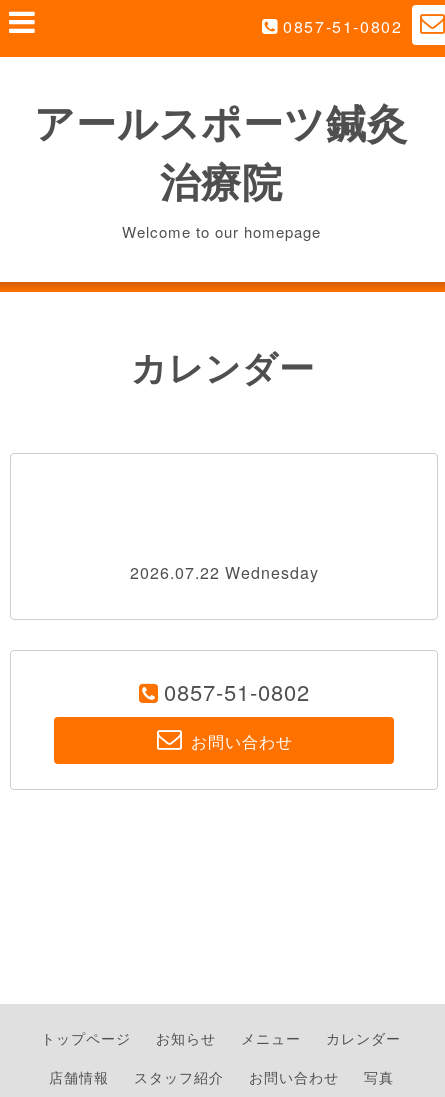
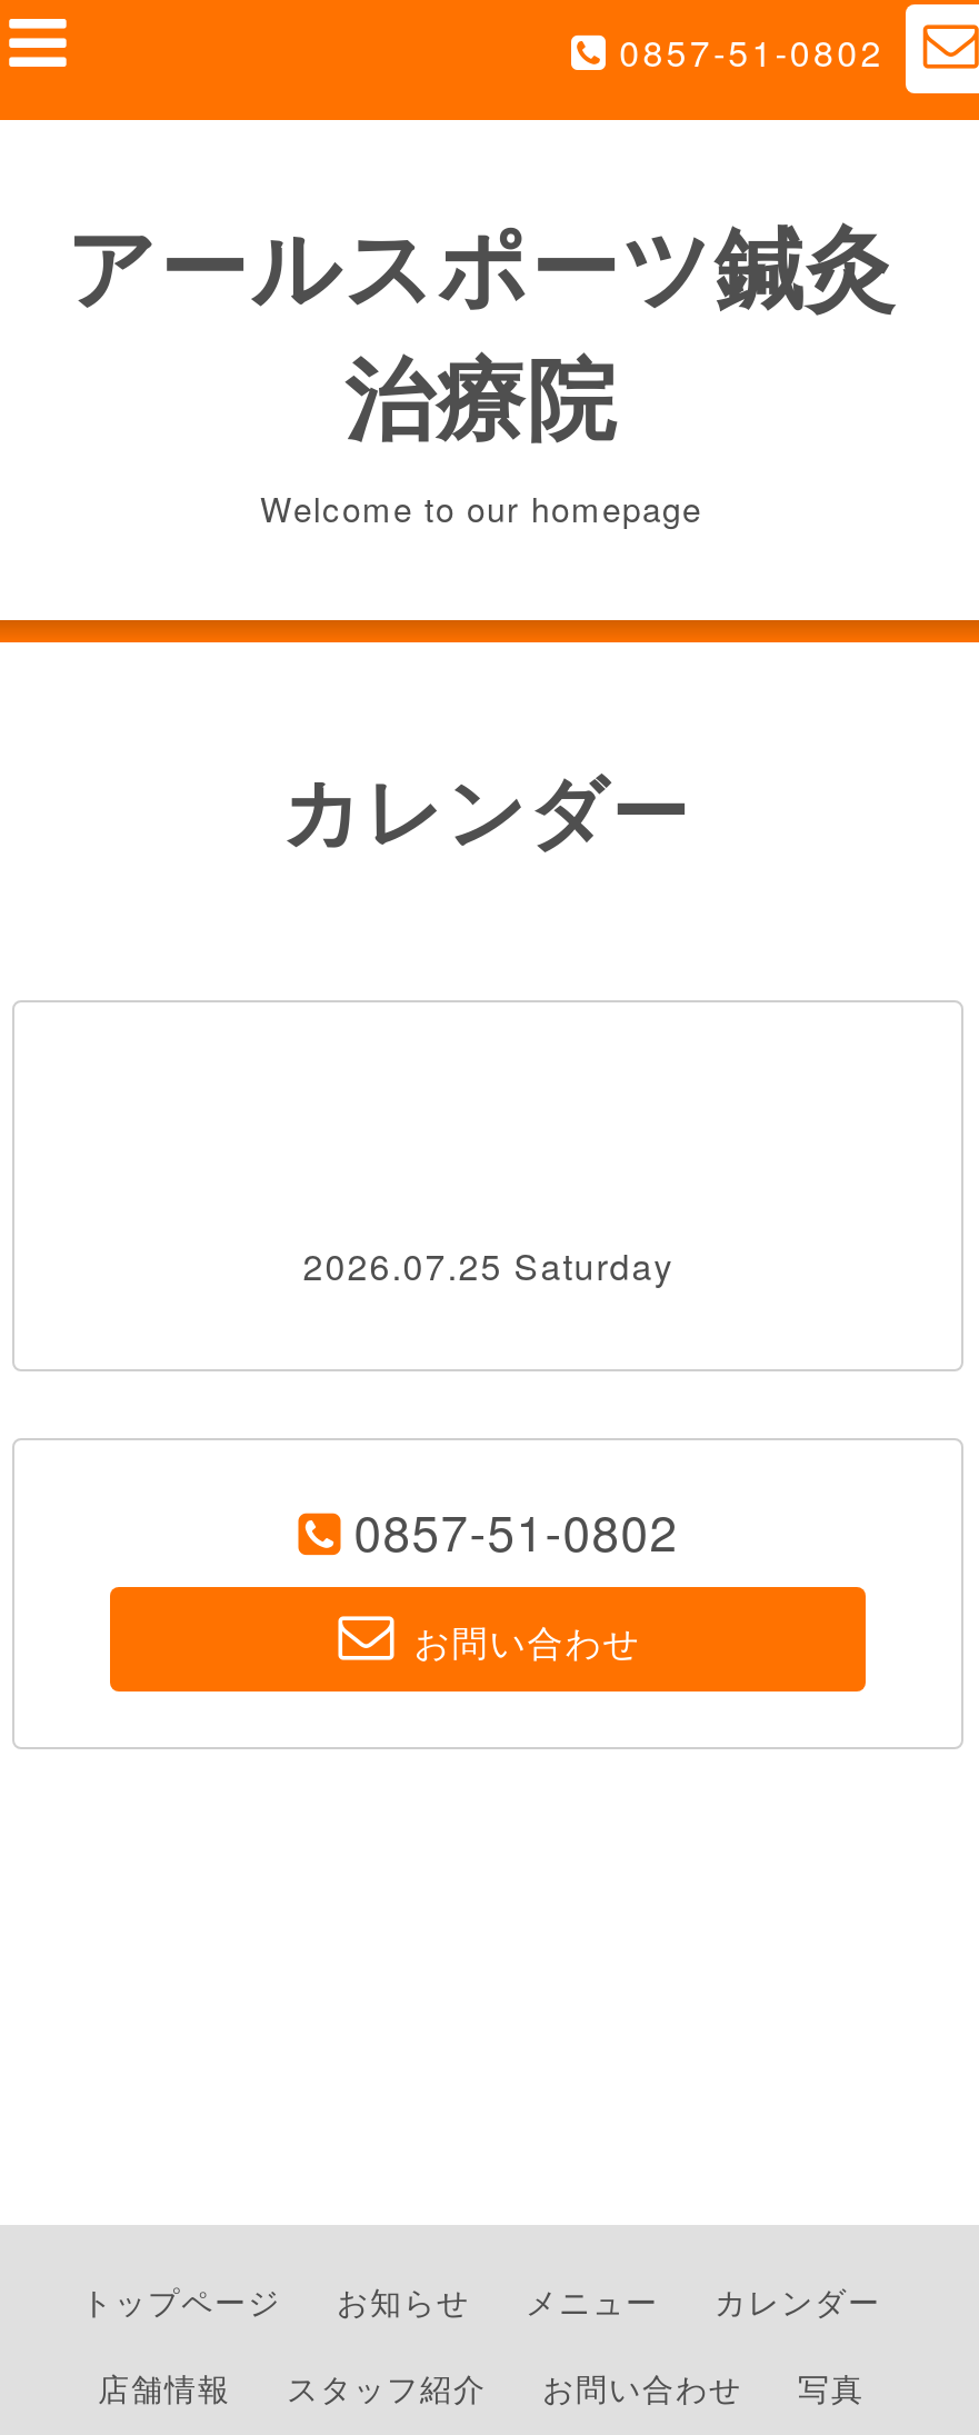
- 2026.07.22 Wednesday
+ 2026.07.25 Saturday
